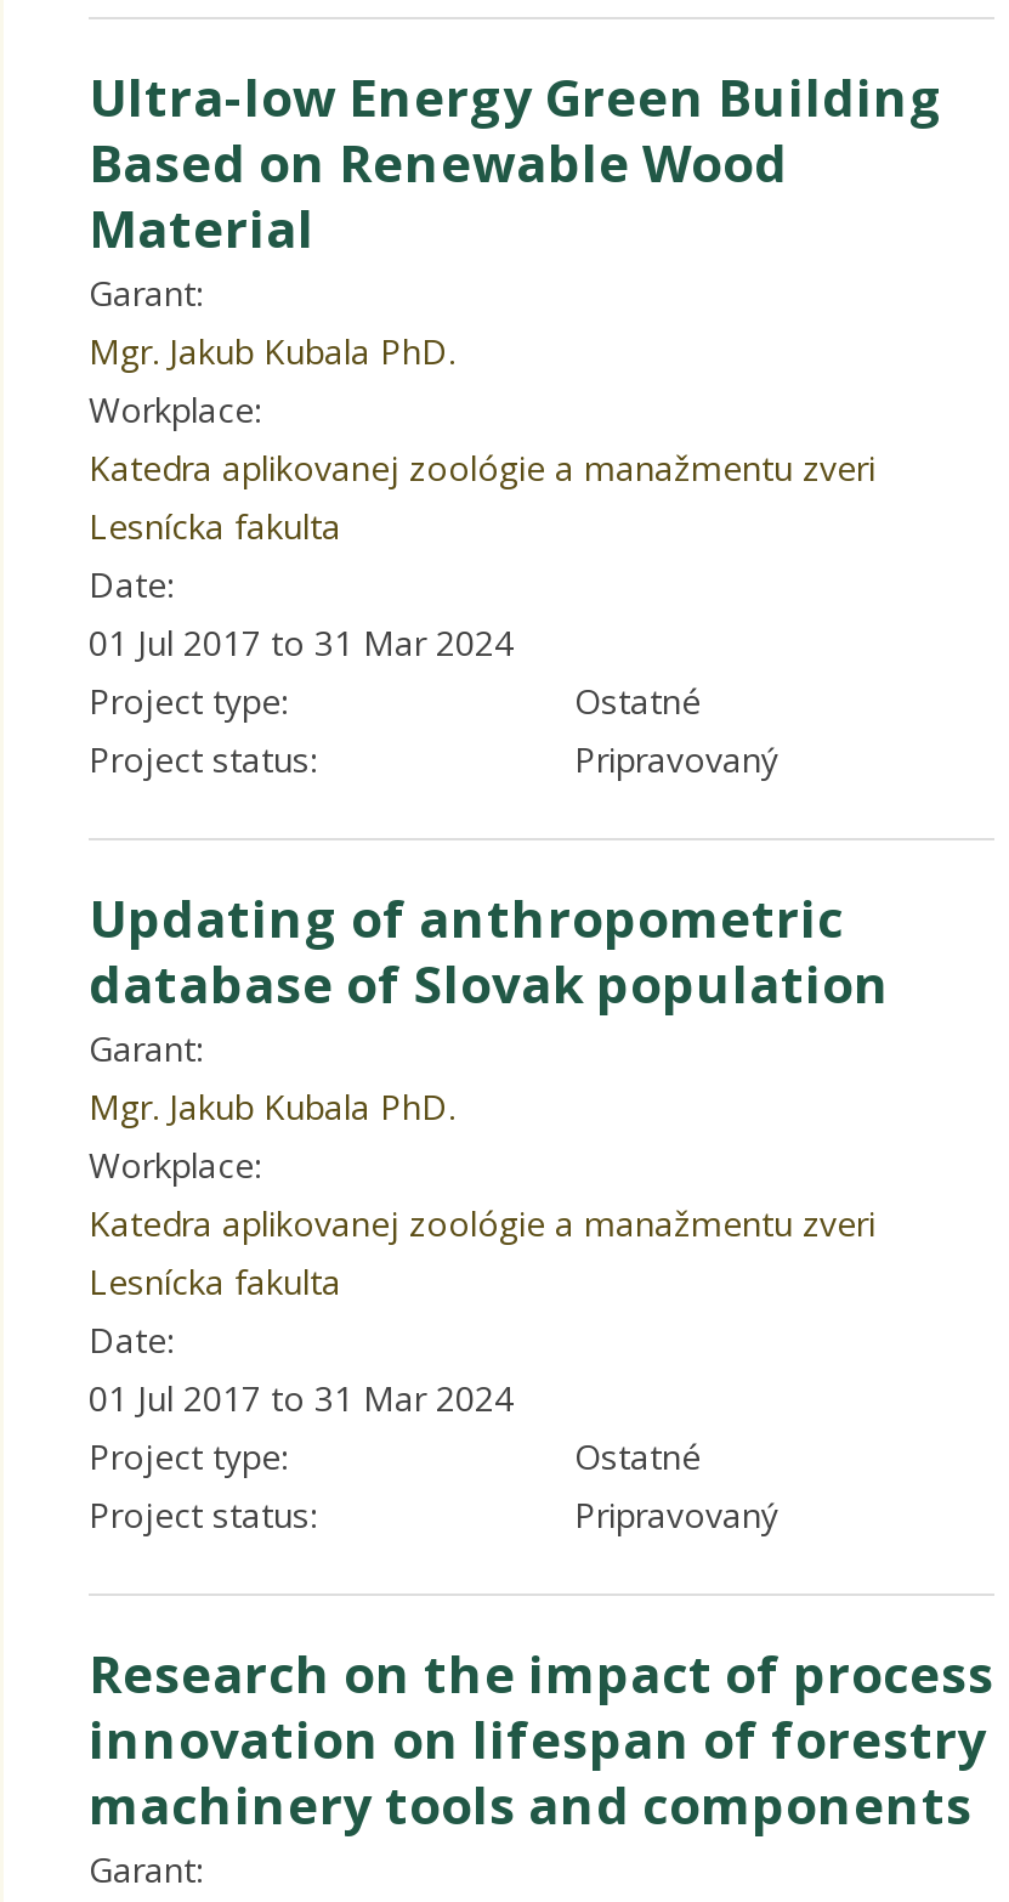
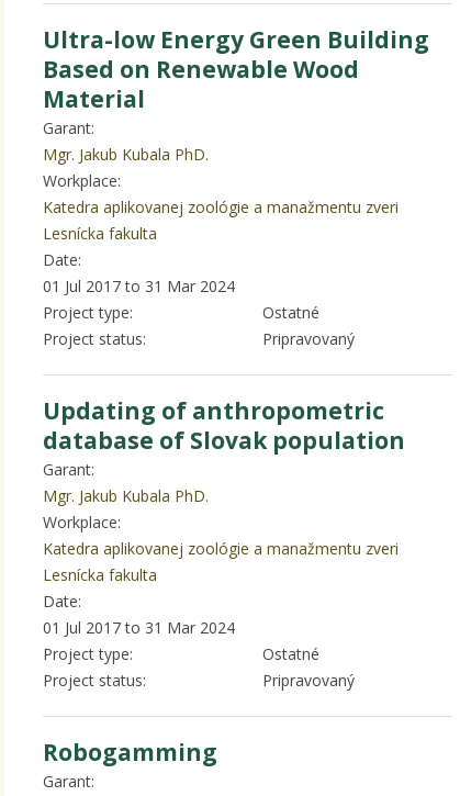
- Research on the impact of process
- innovation on lifespan of forestry
- machinery tools and components
+ Robogamming
